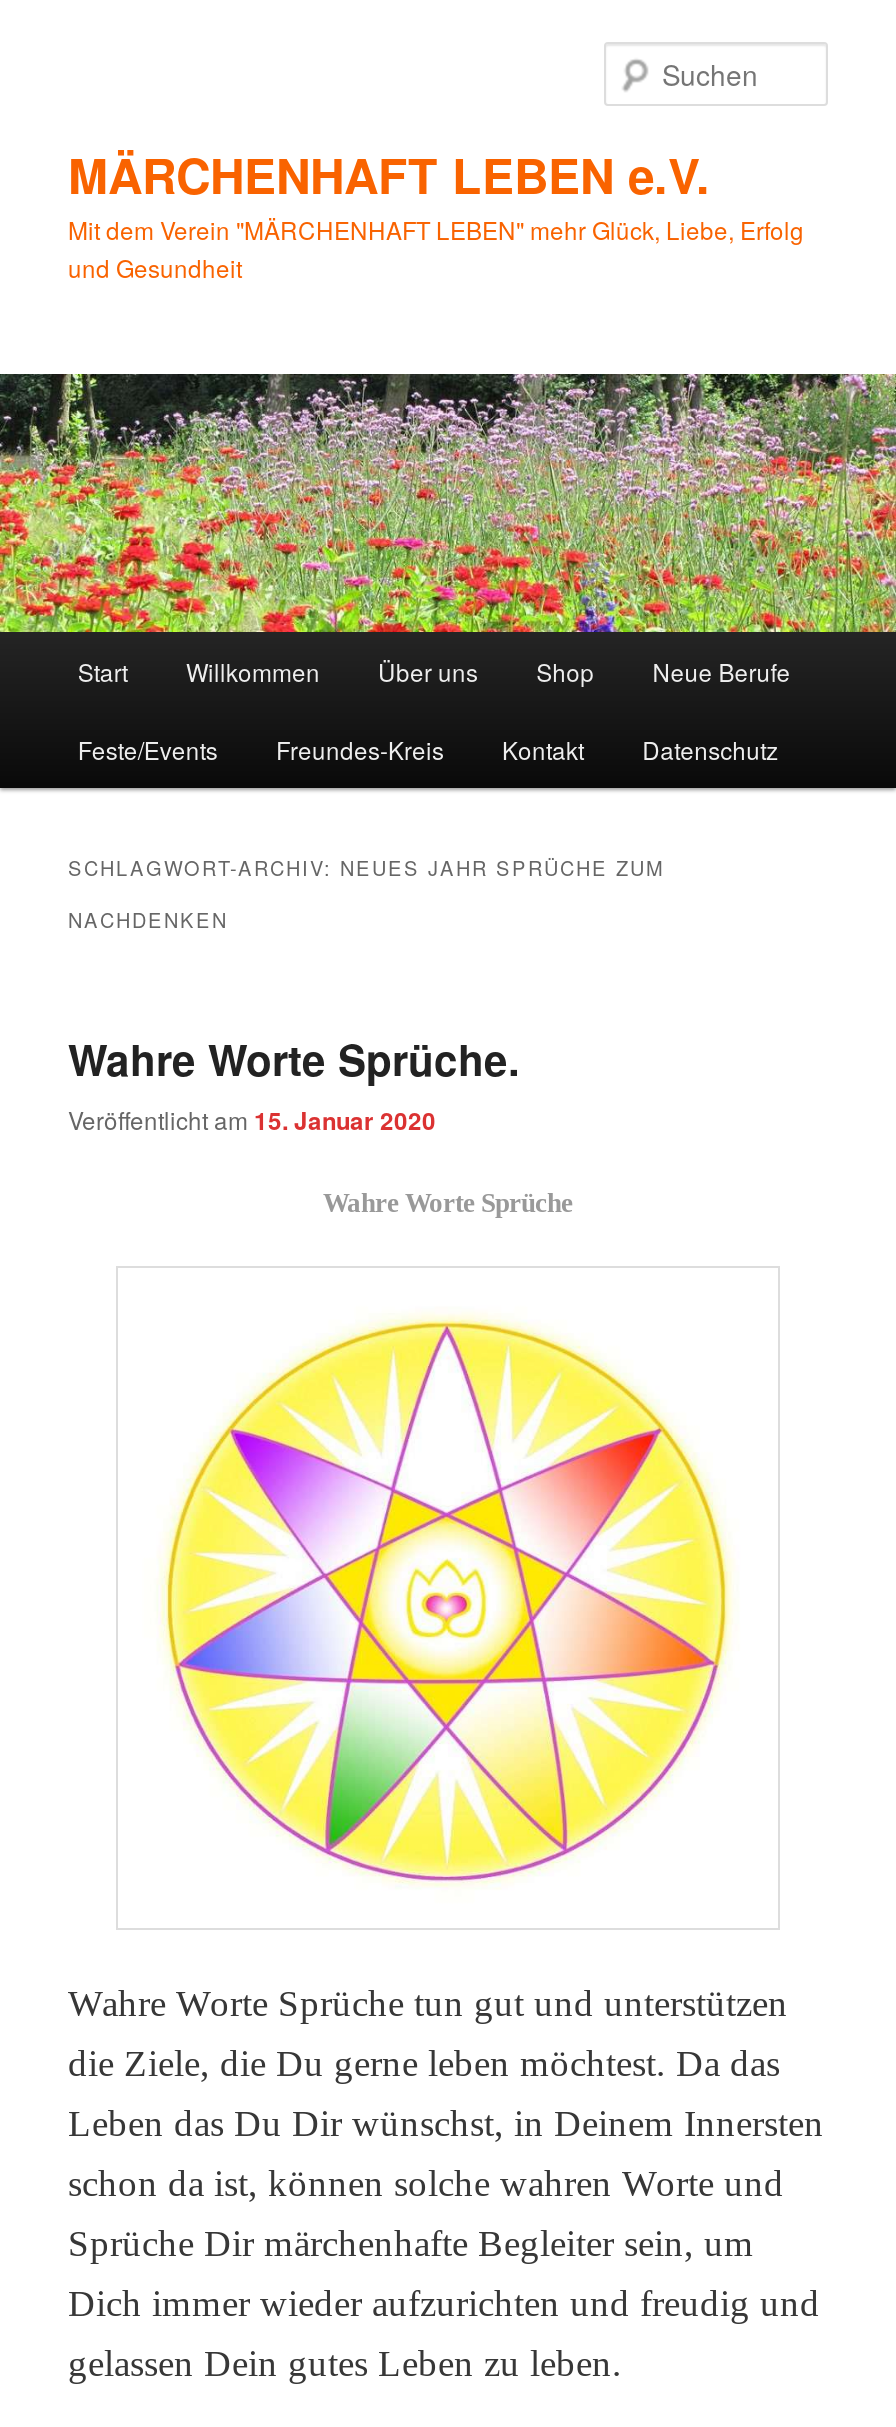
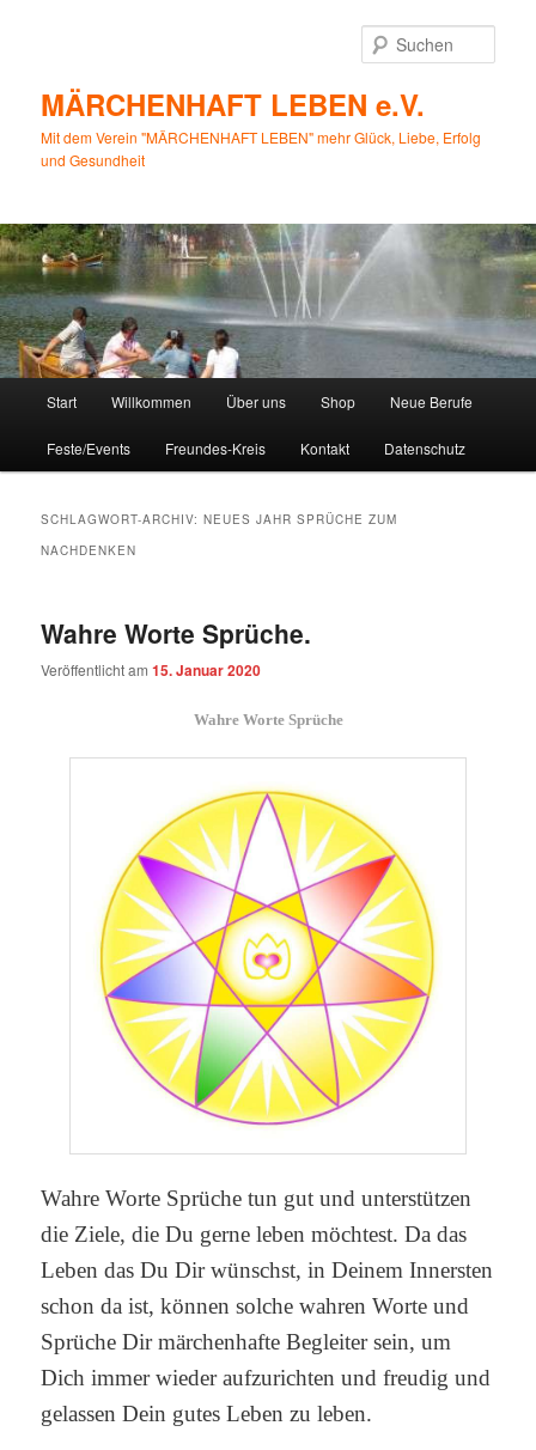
- [image]
+ [image]
